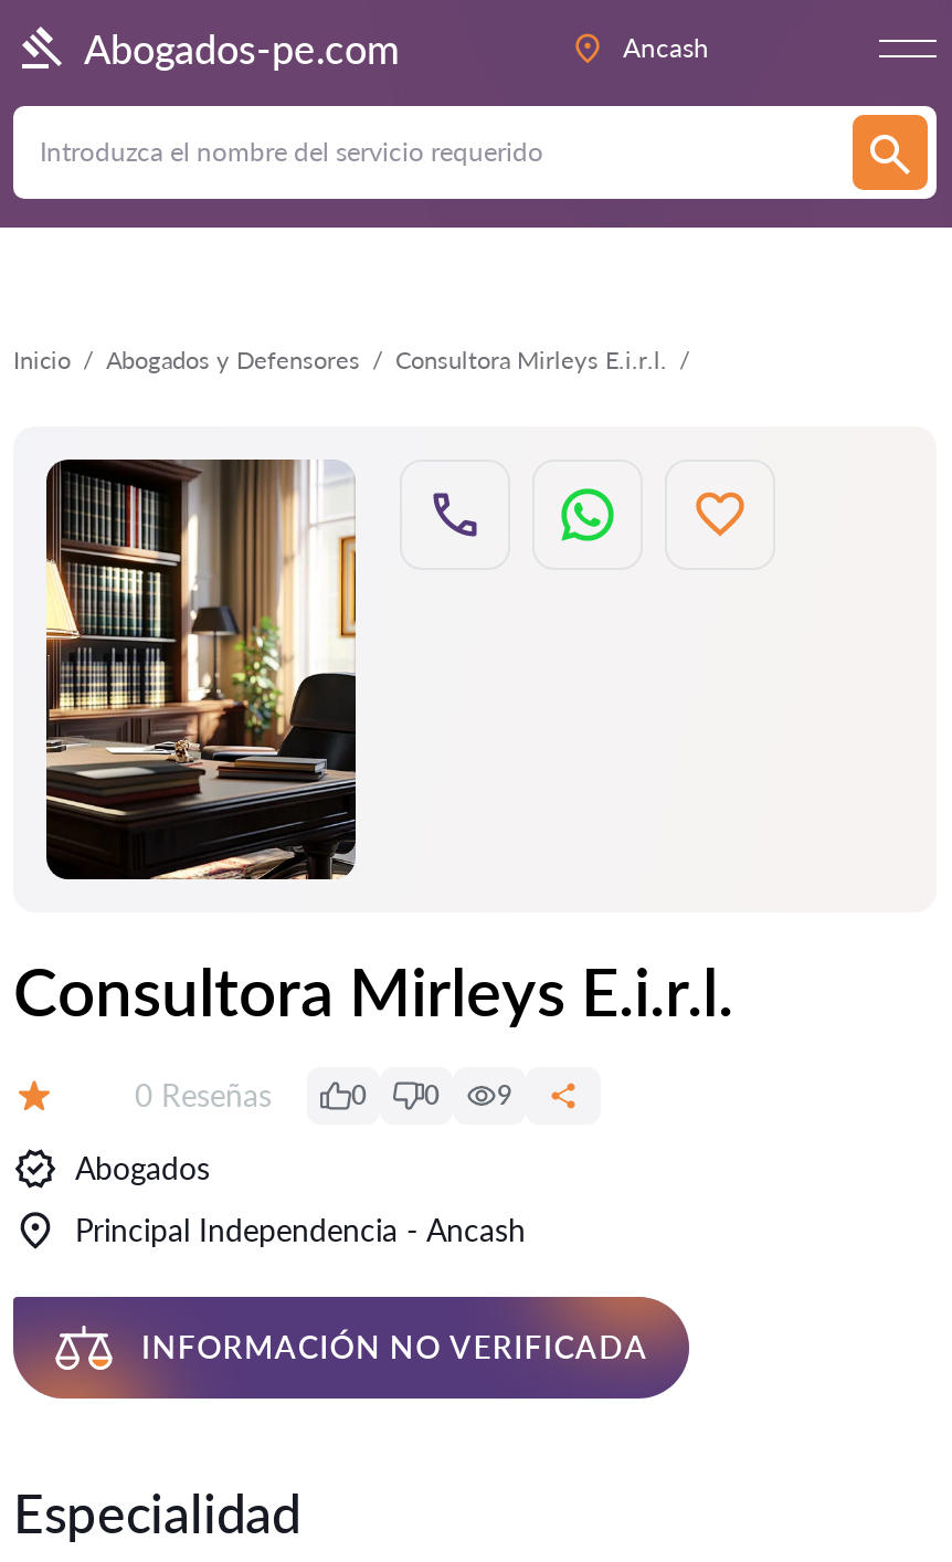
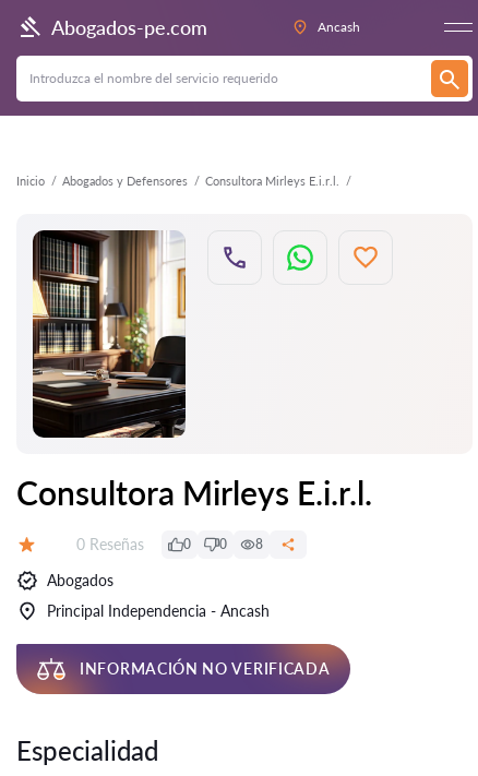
- 9
+ 8
